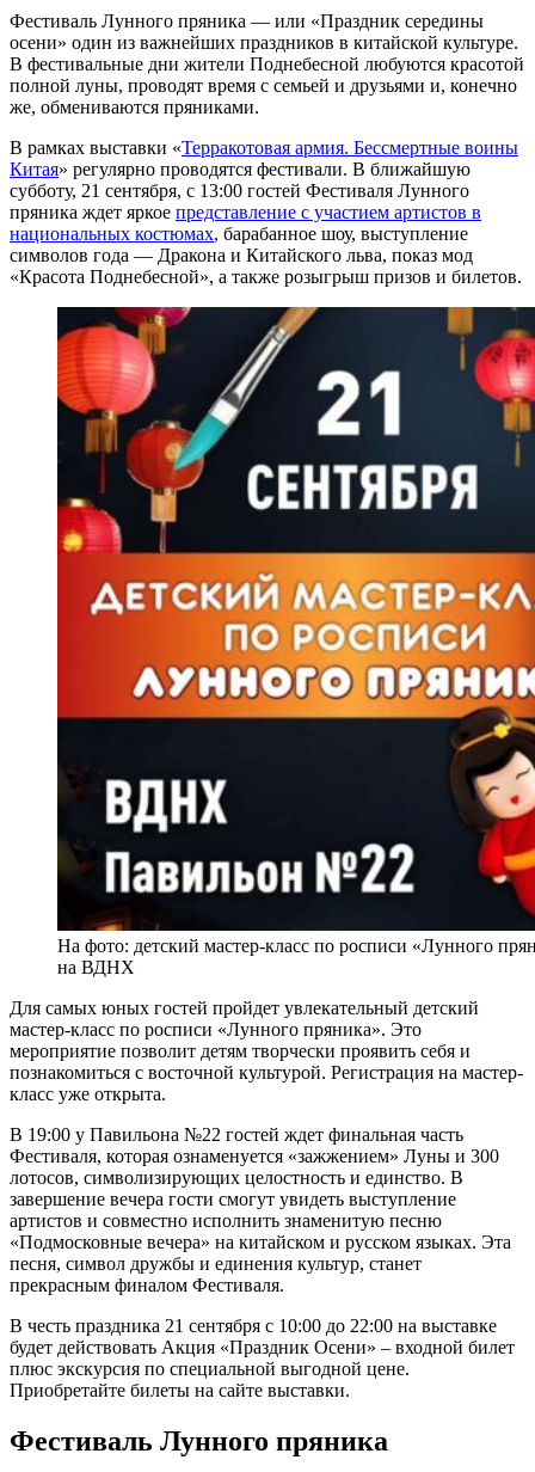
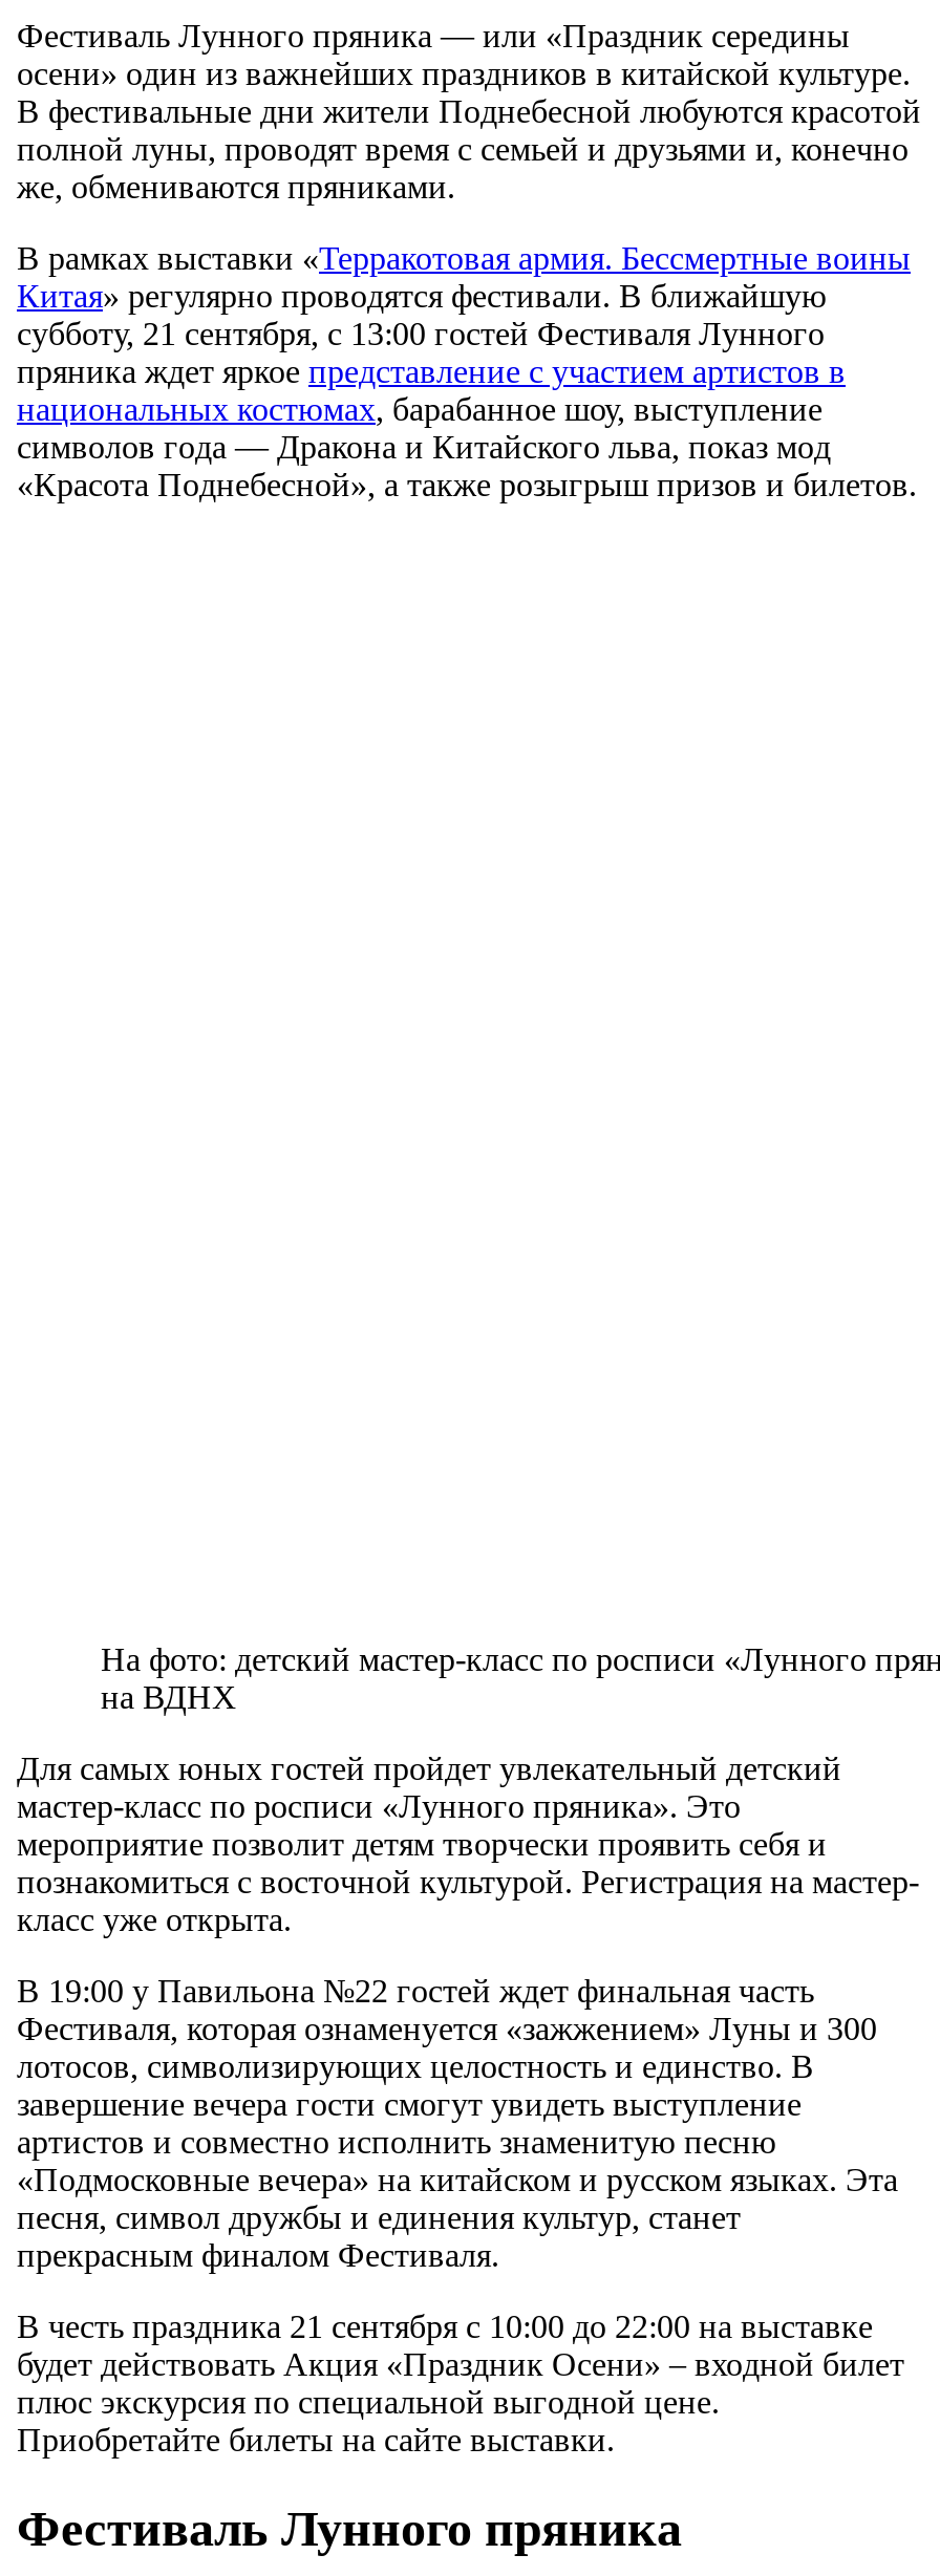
- [image]
